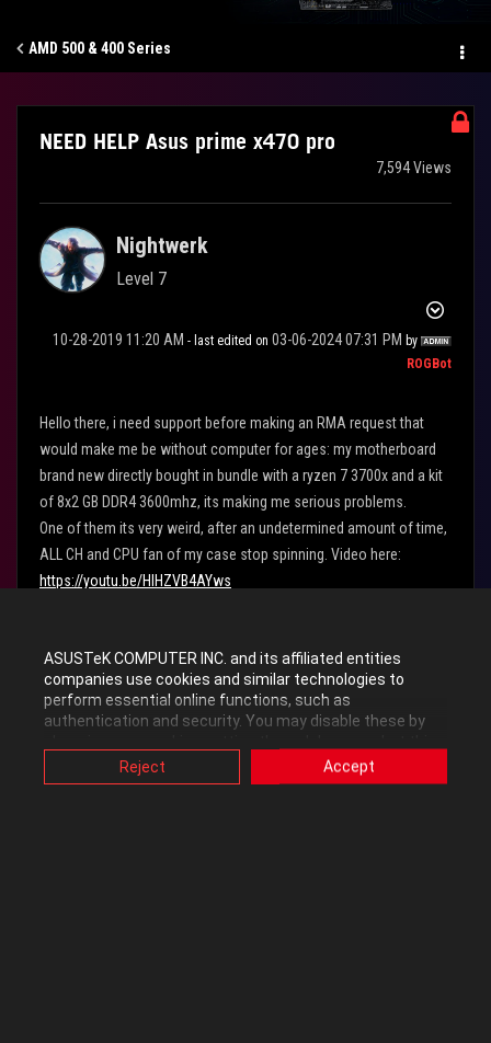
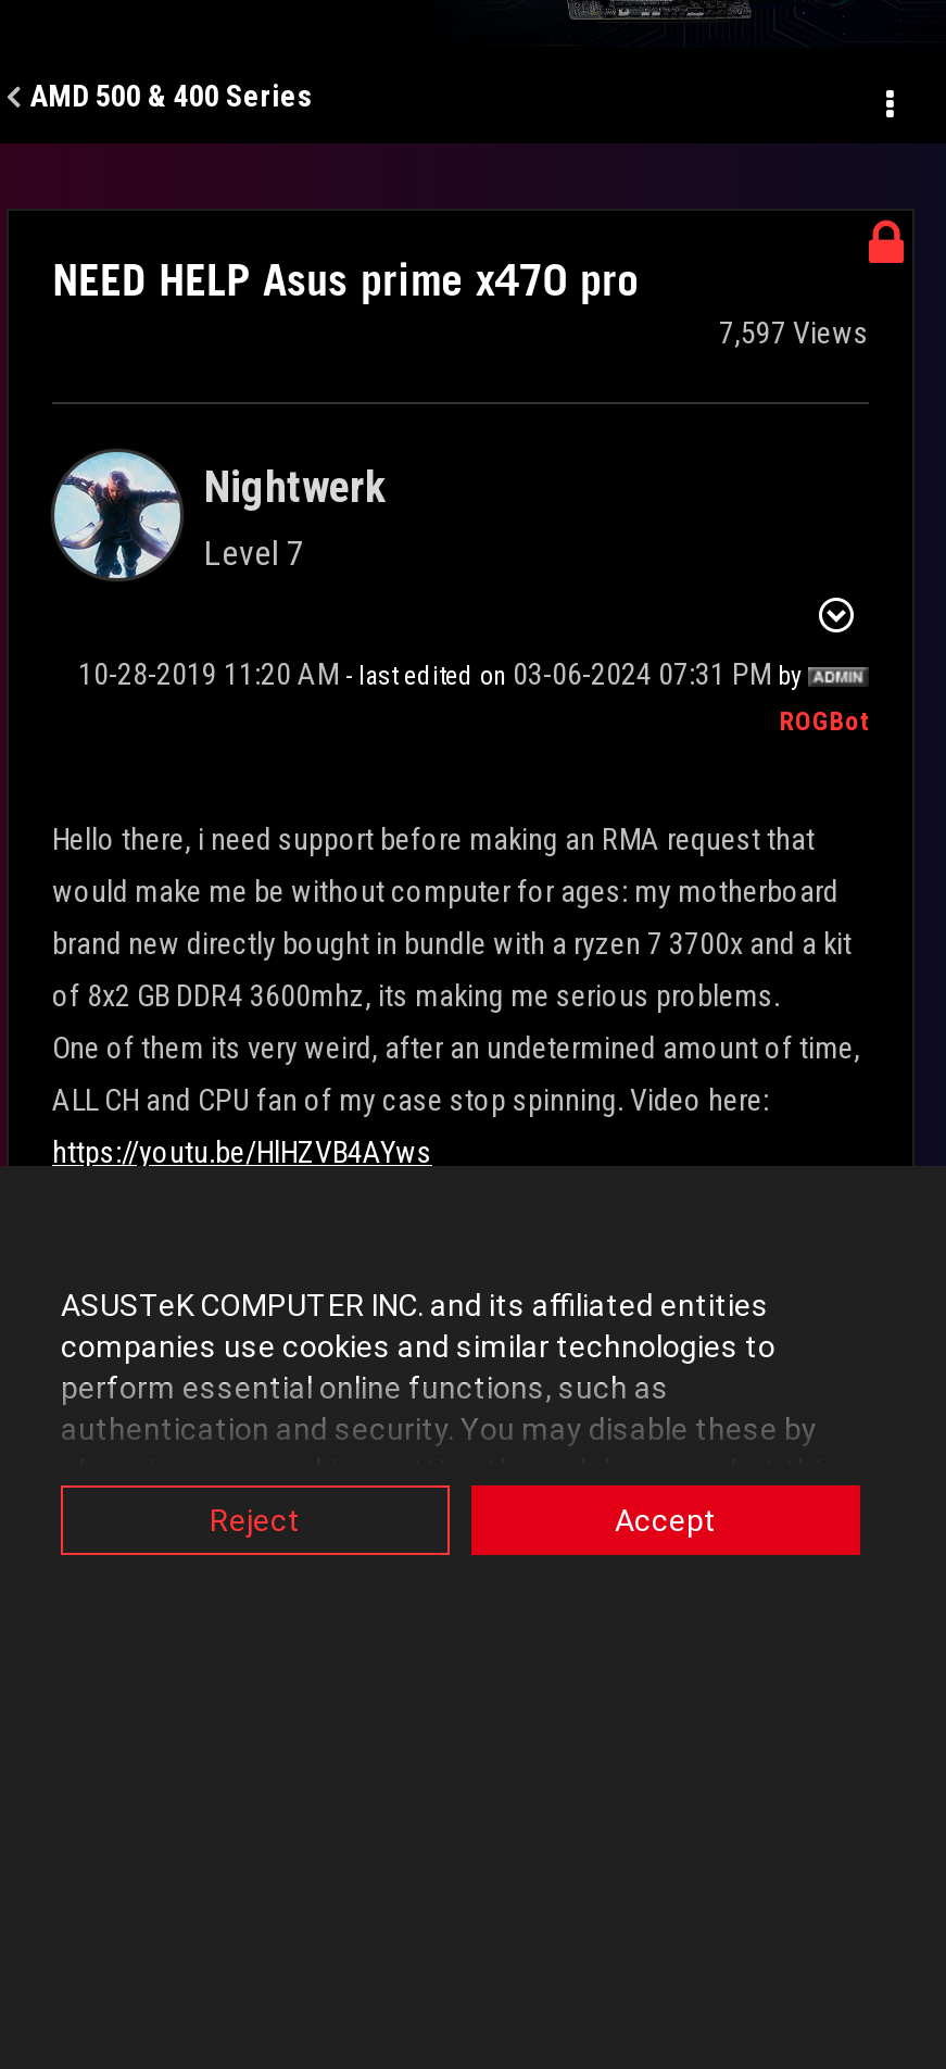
- 7,594 Views
+ 7,597 Views
